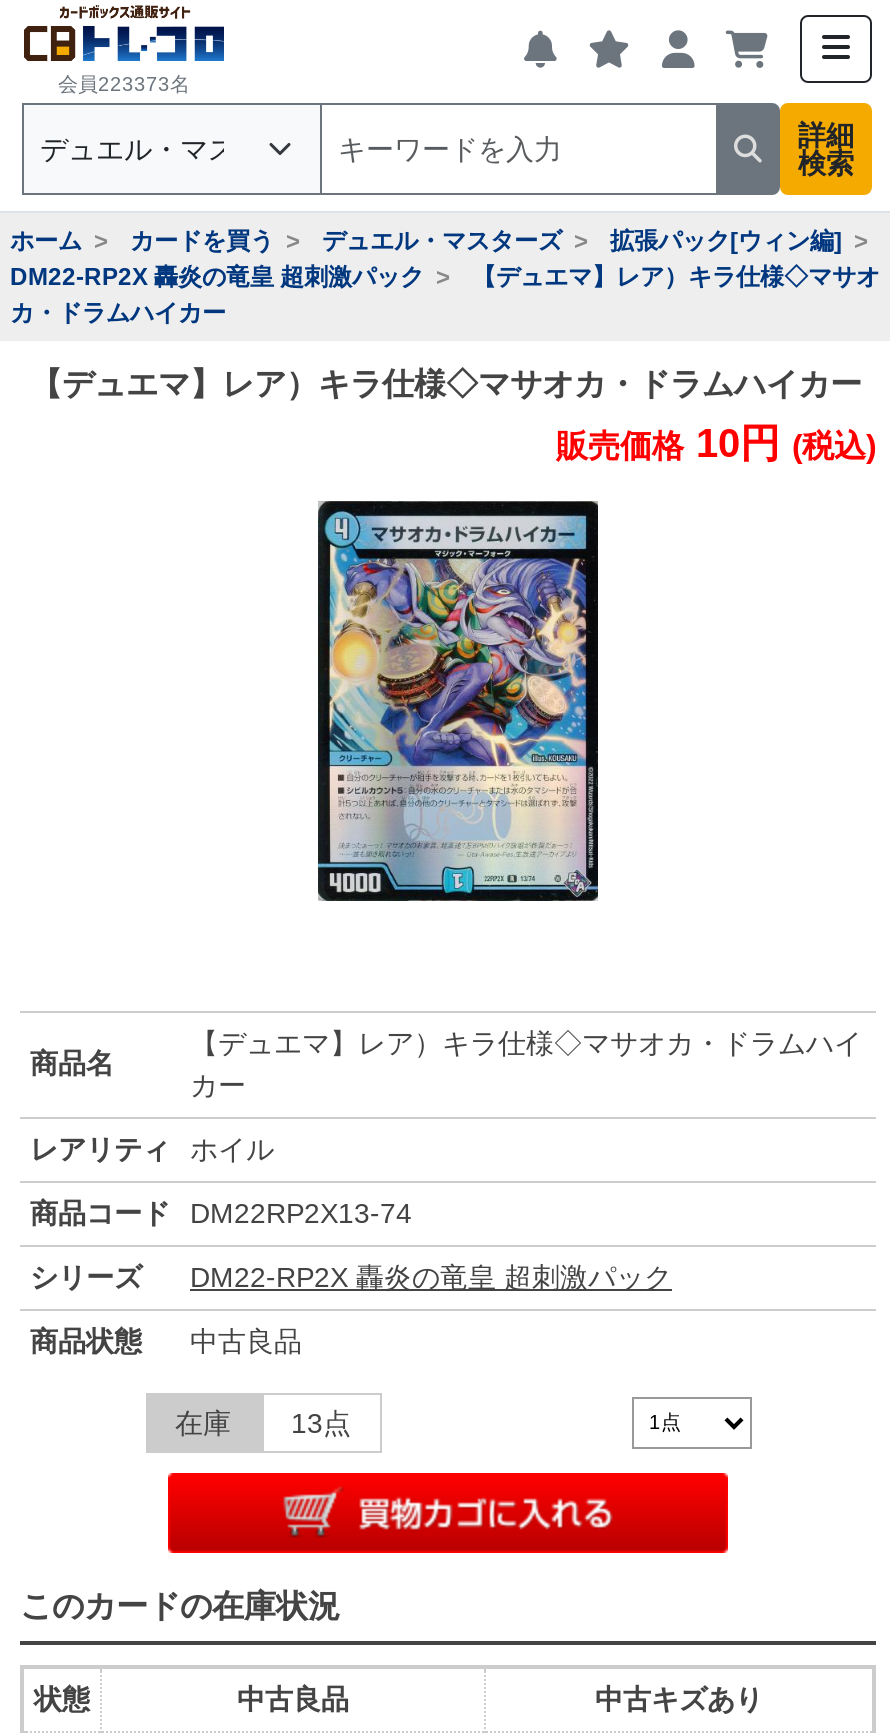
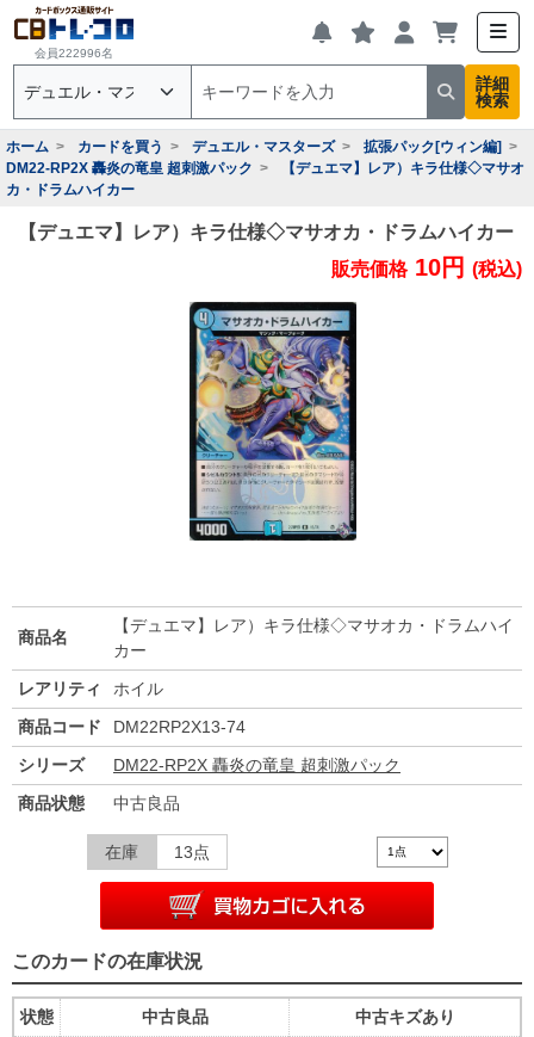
- 会員223373名
+ 会員222996名
